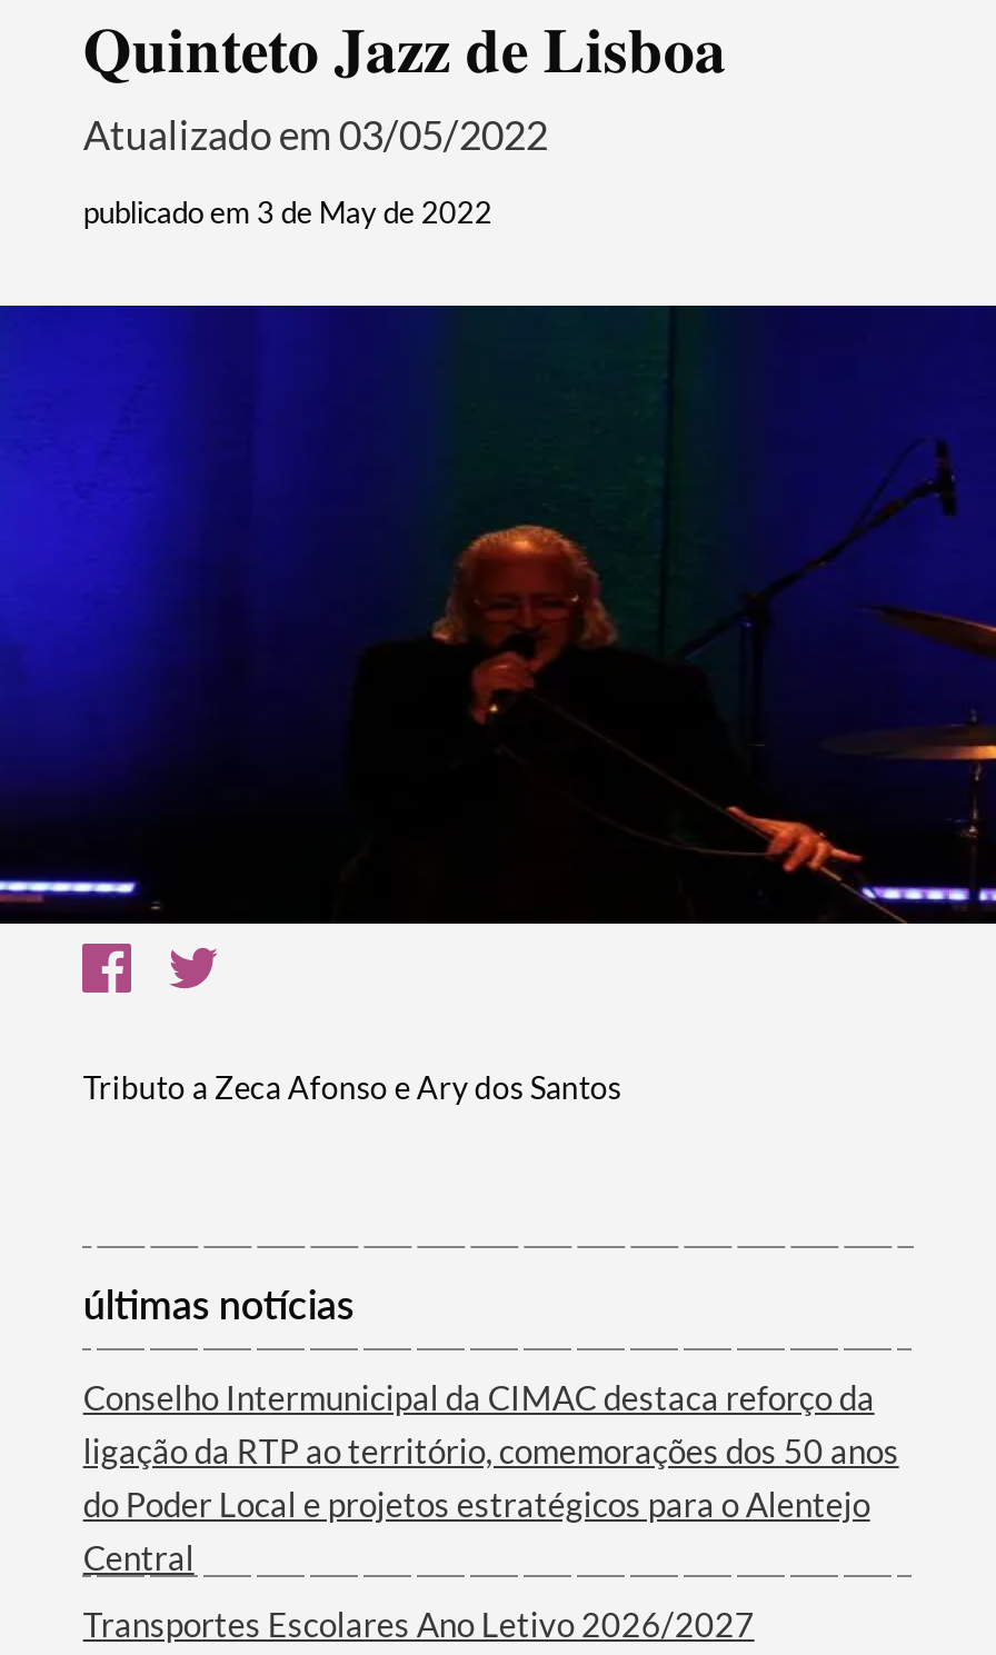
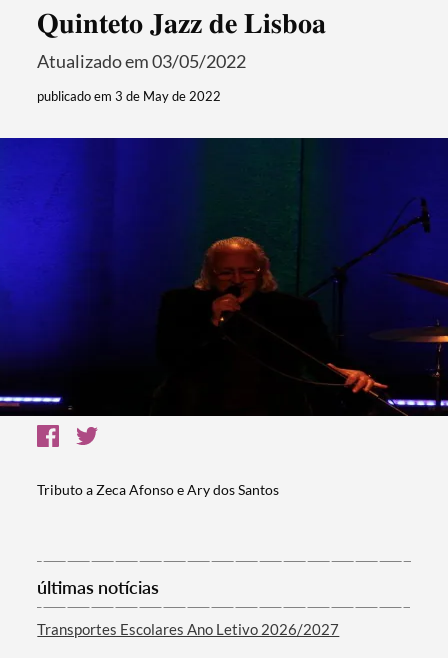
- Conselho Intermunicipal da CIMAC destaca reforço da
- ligação da RTP ao território, comemorações dos 50 anos
- do Poder Local e projetos estratégicos para o Alentejo
- Central
